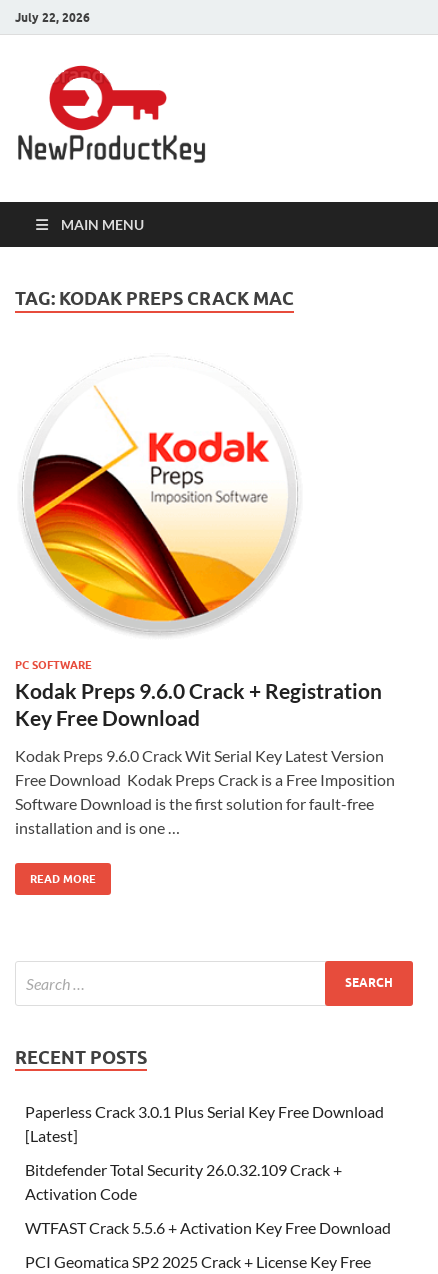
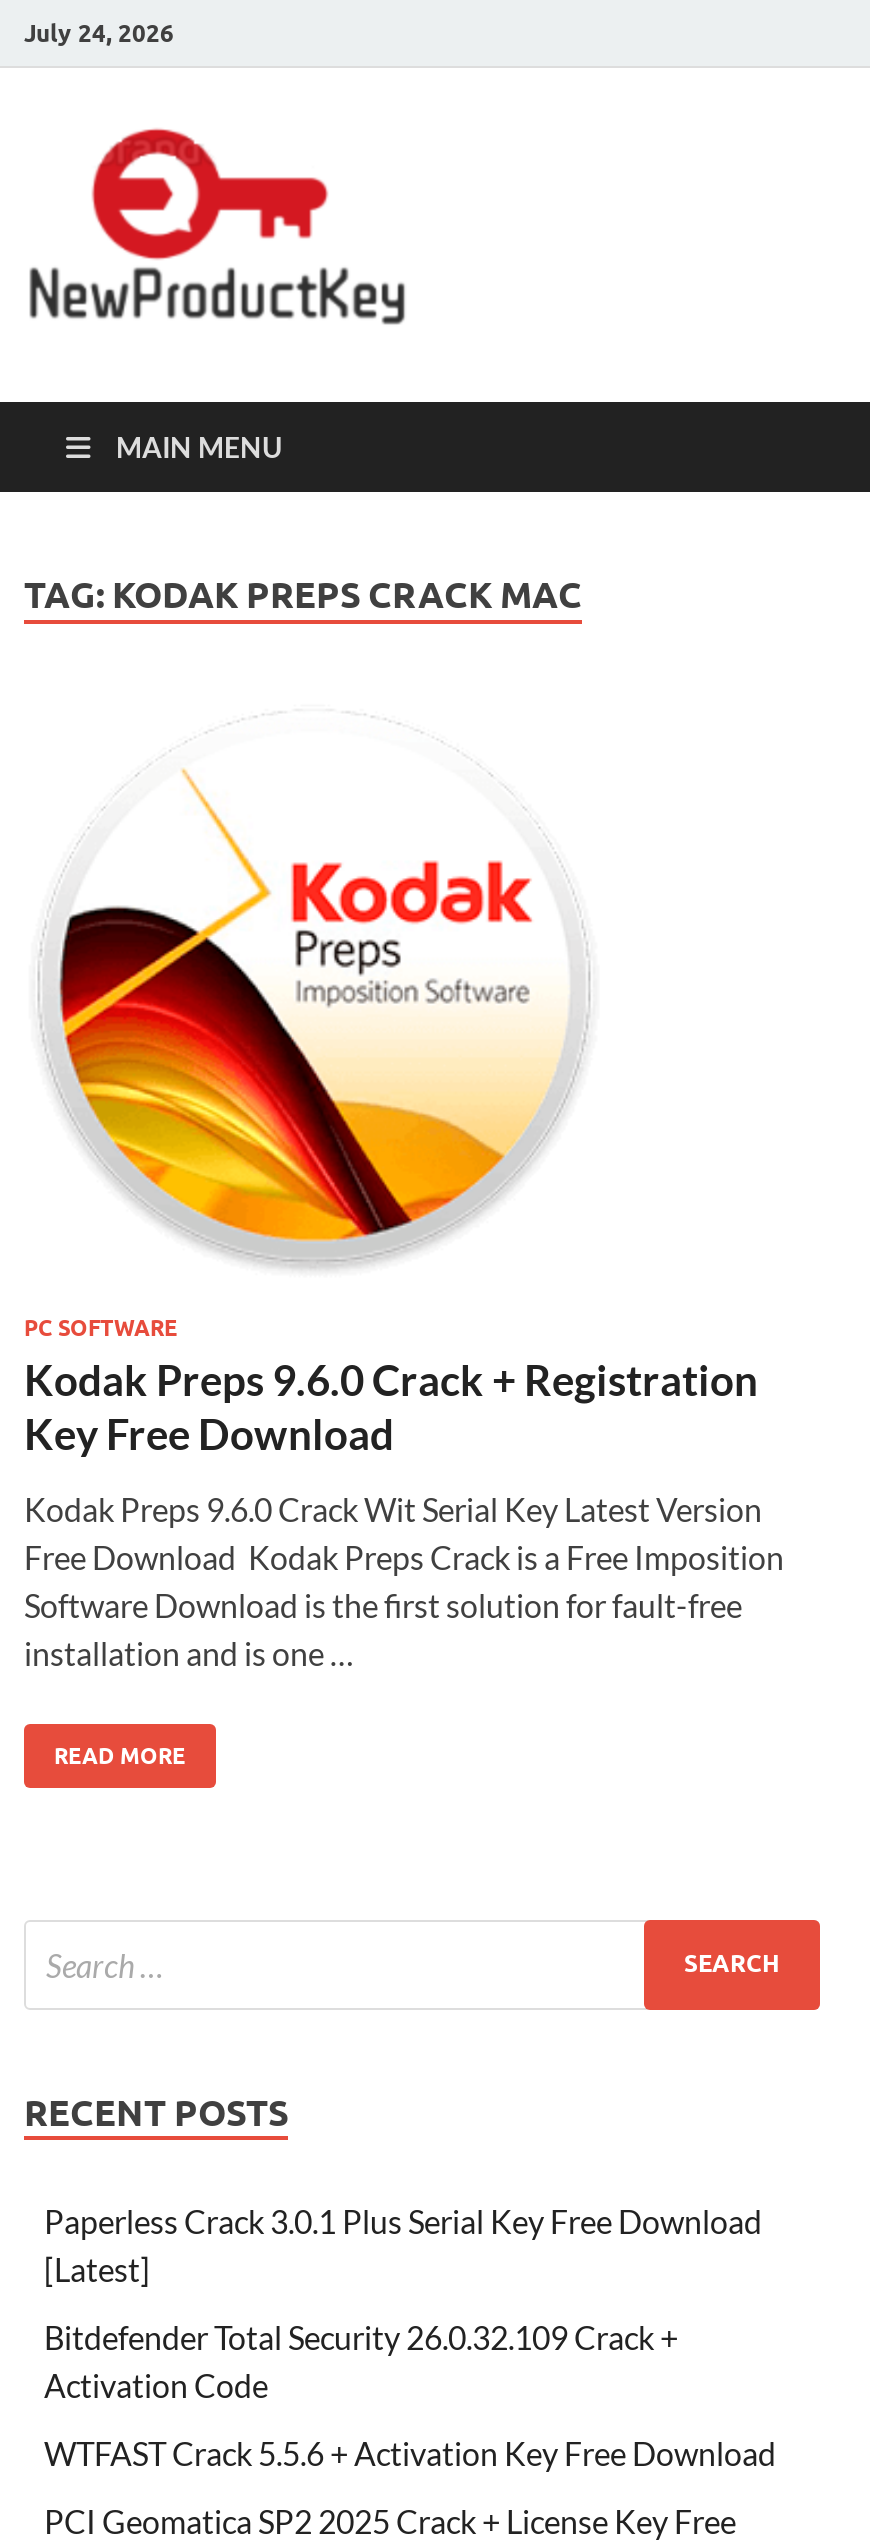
- July 22, 2026
+ July 24, 2026
